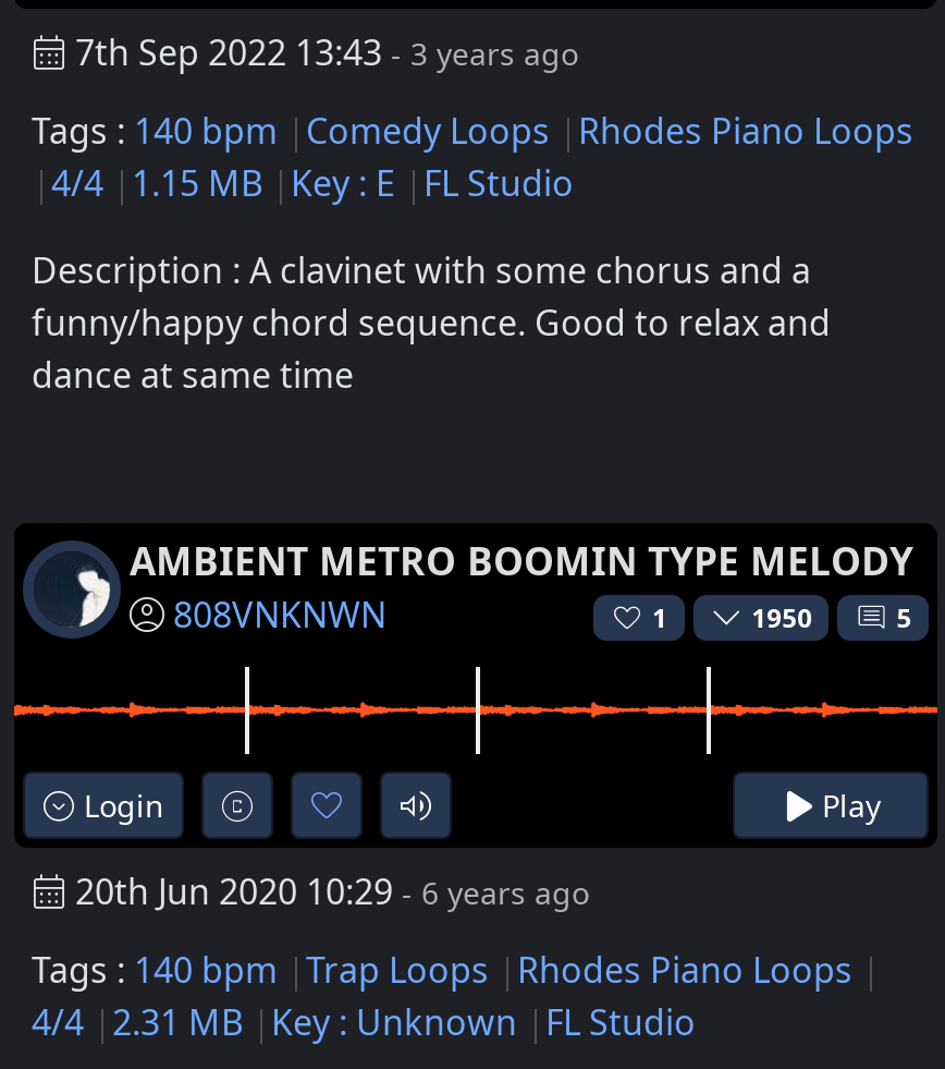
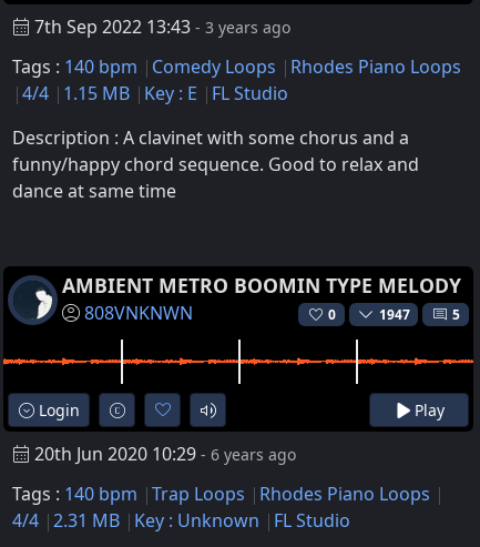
- 1
+ 0

- 1950
+ 1947
